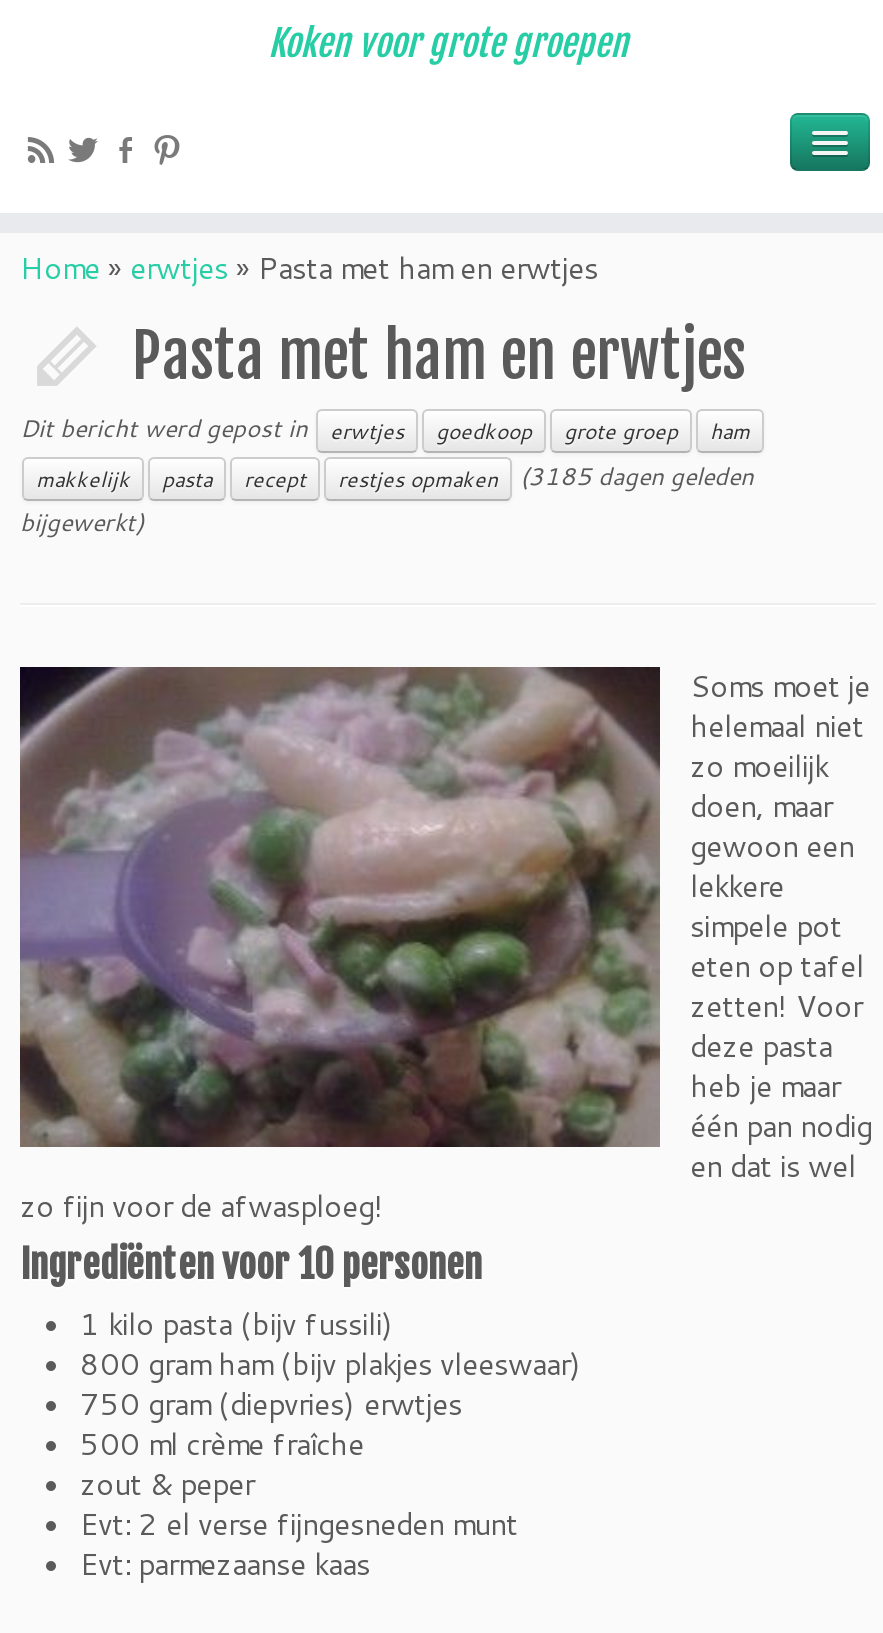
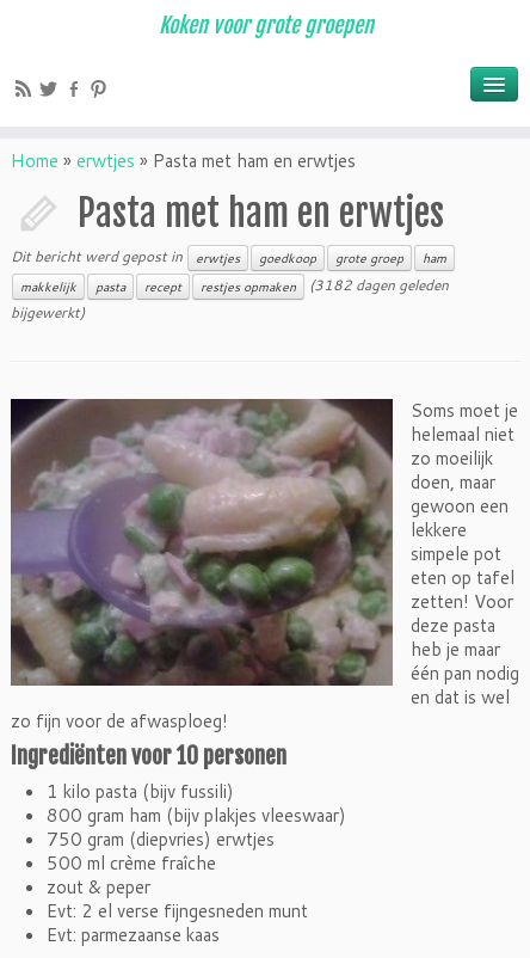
- restjes opmaken (3185 dagen geleden
+ restjes opmaken (3182 dagen geleden
